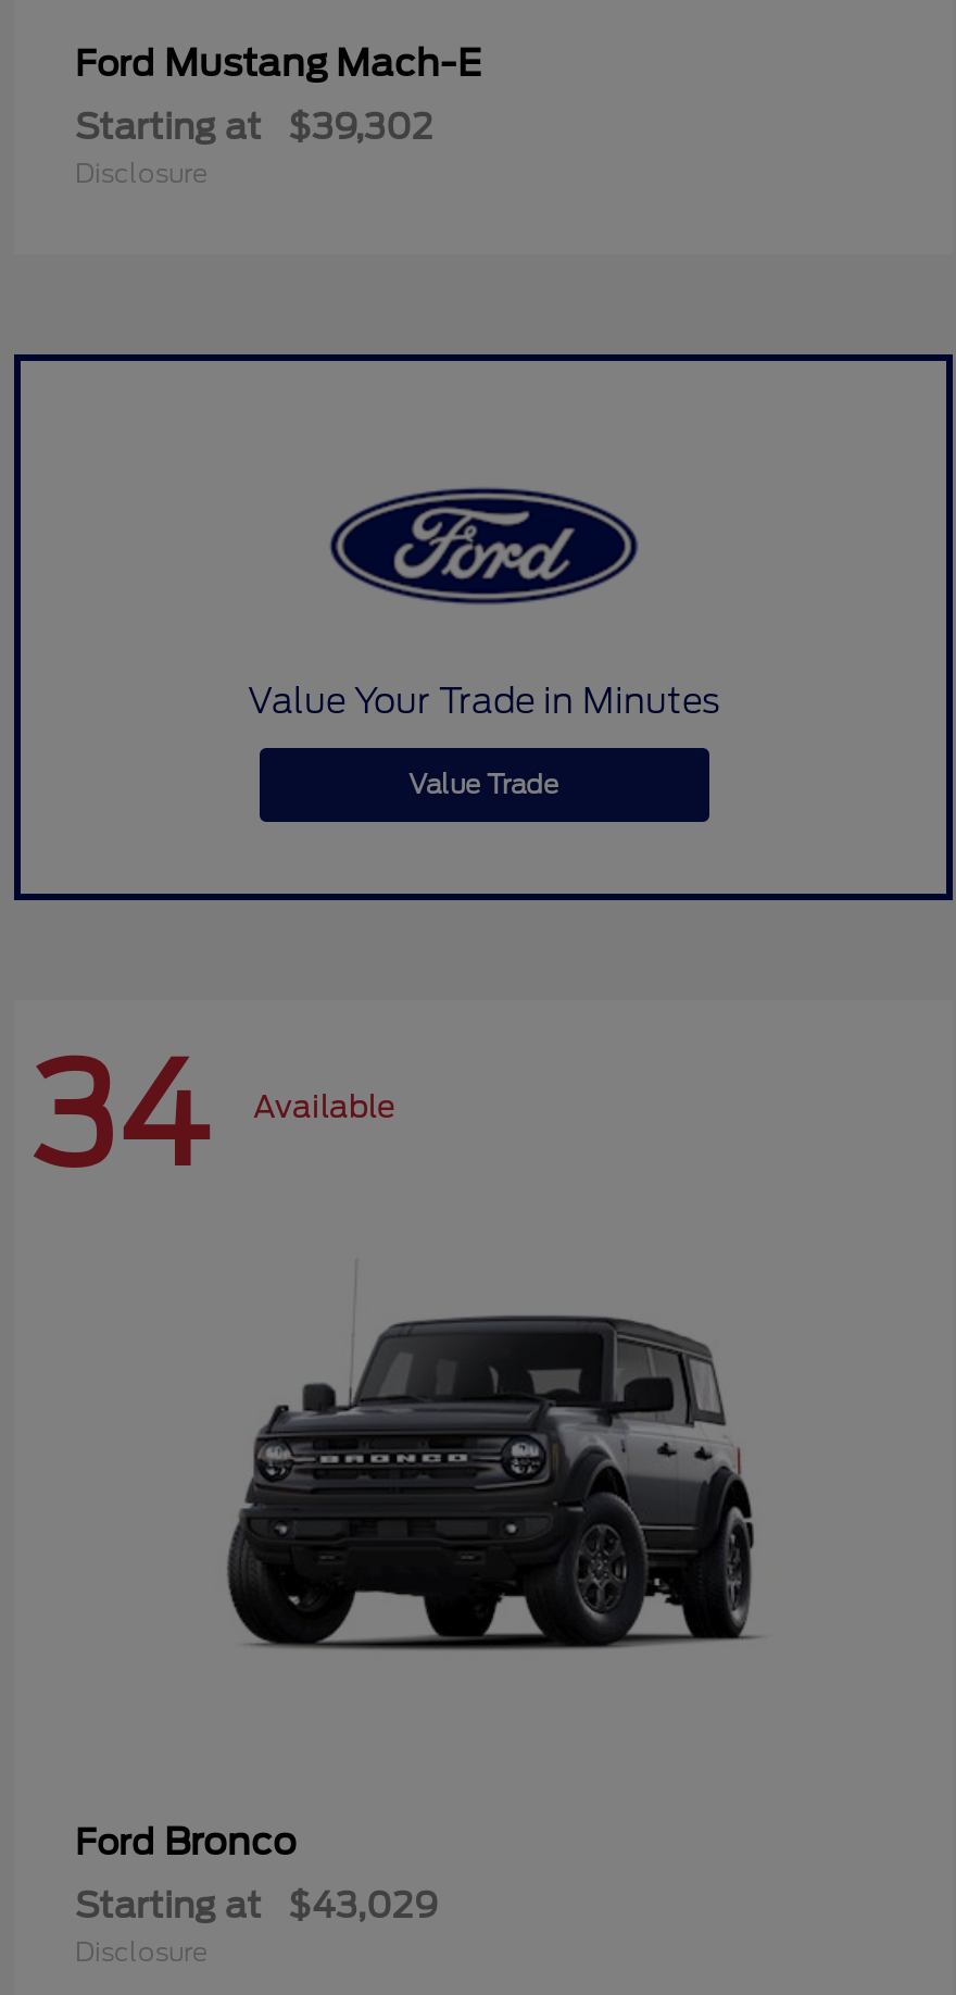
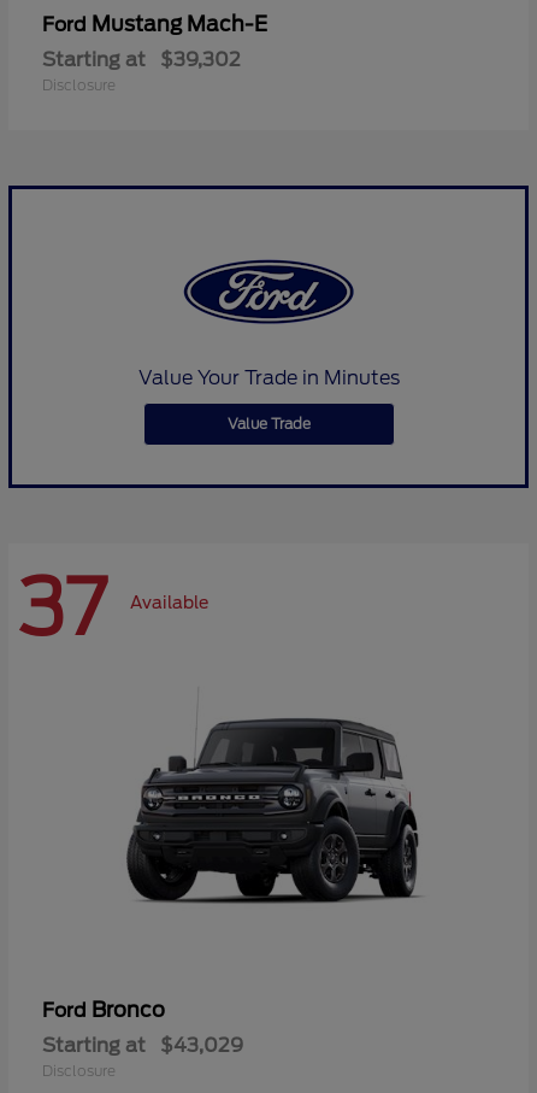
- 34 Available
+ 37 Available
